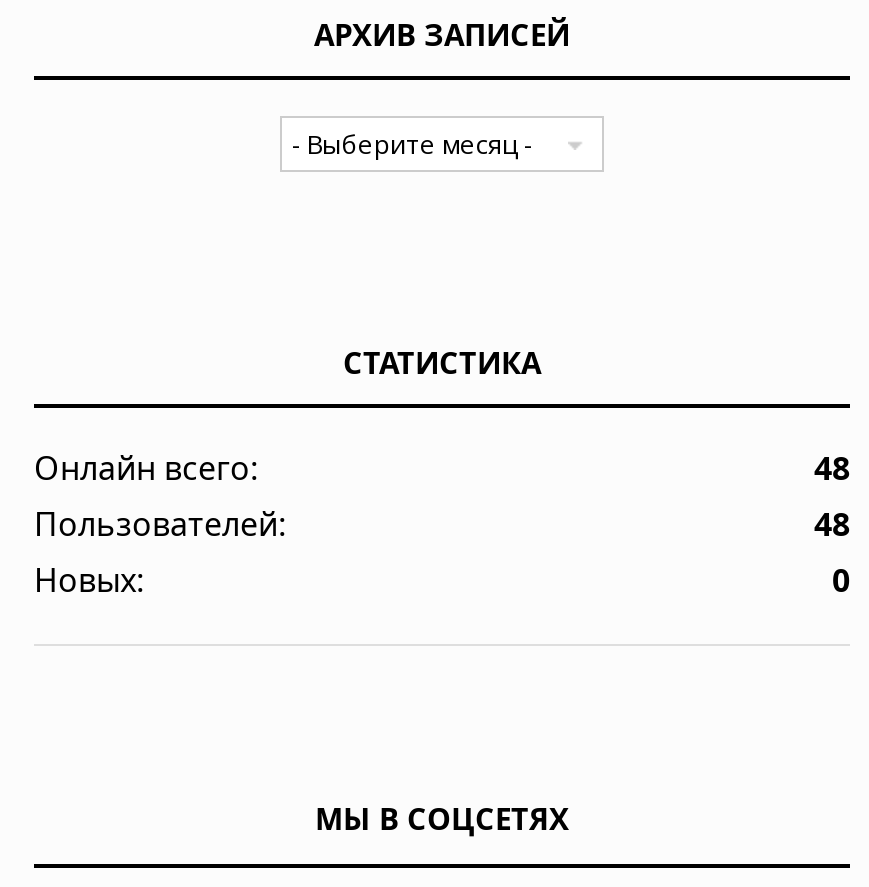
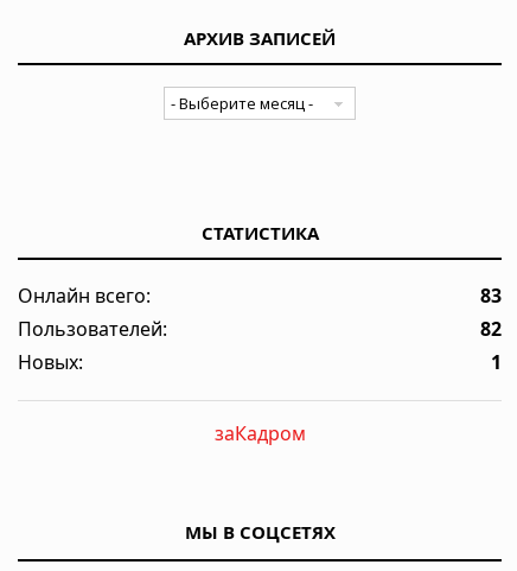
- 48
+ 83

- 48
+ 82

- 0
+ 1
+ заКадром
